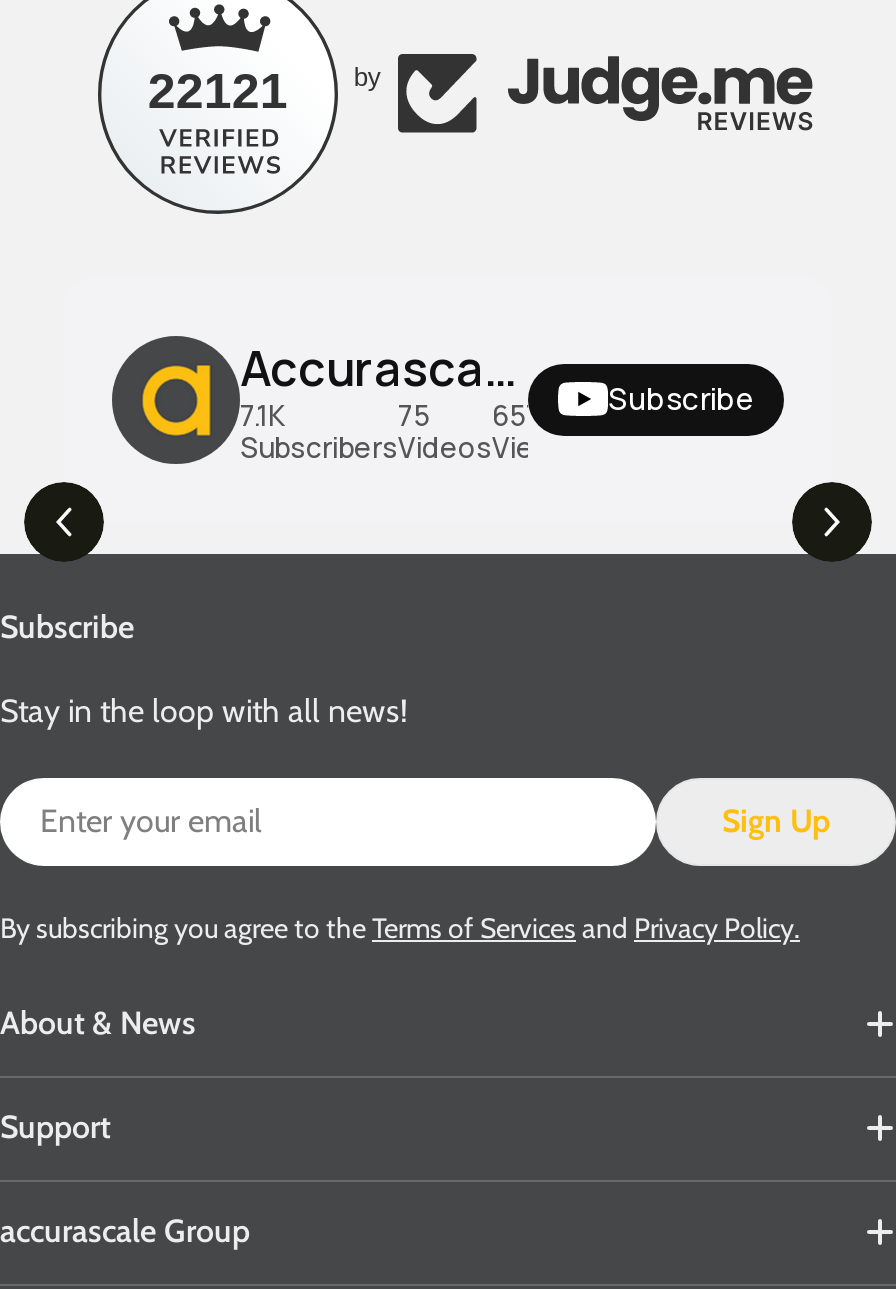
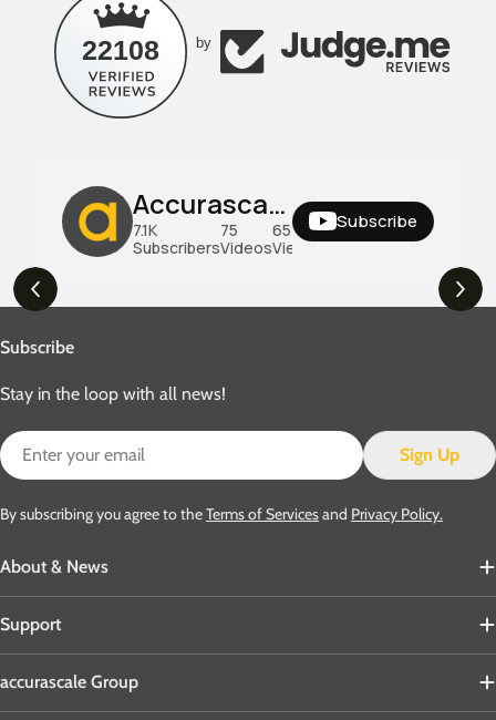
- 22121
+ 22108
